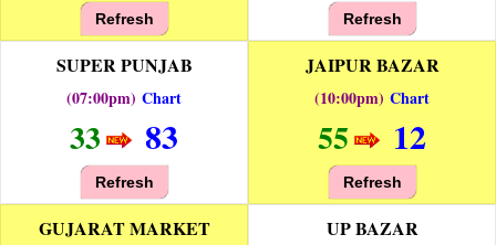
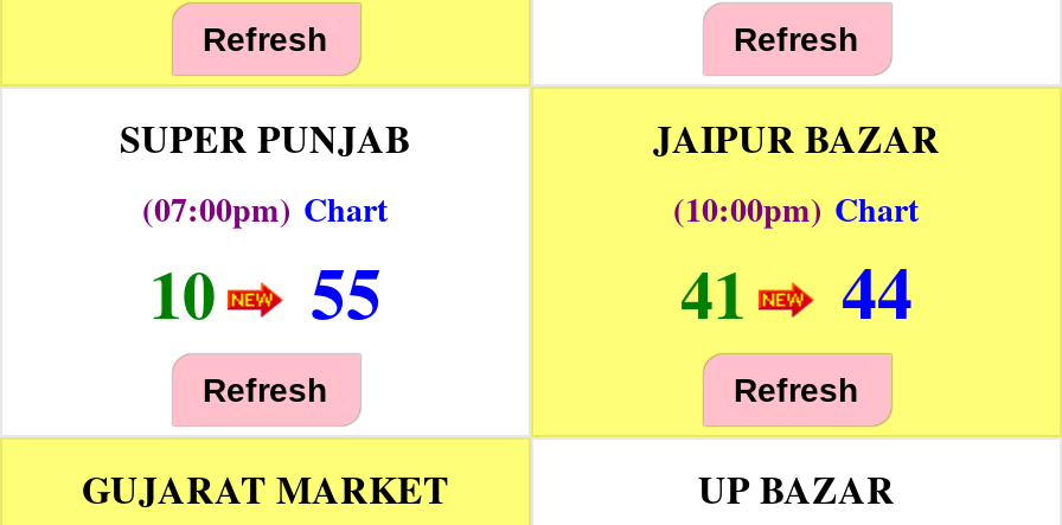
- 33
+ 10

- 83
+ 55

- 55
+ 41

- 12
+ 44
